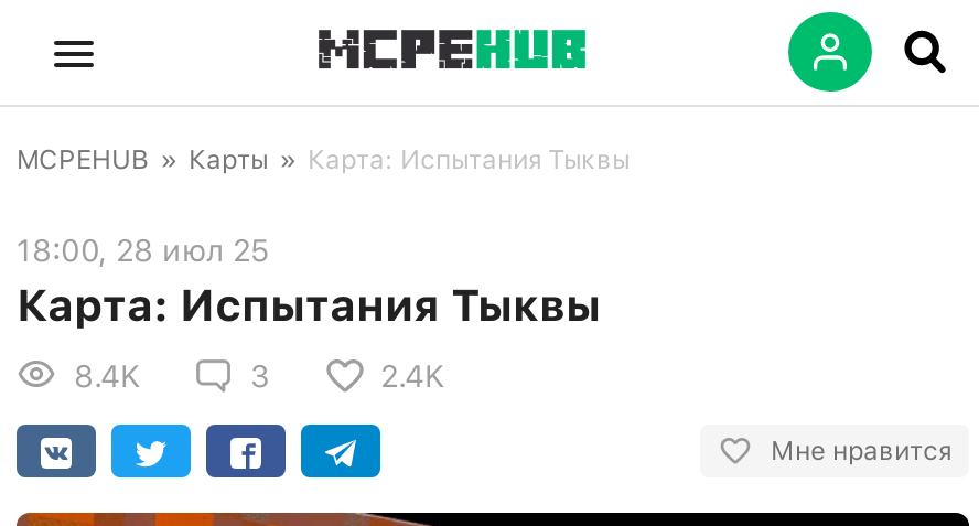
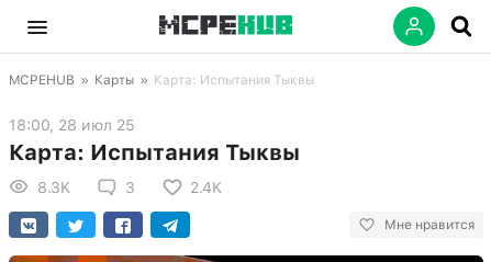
- 8.4K
+ 8.3K
